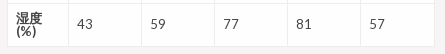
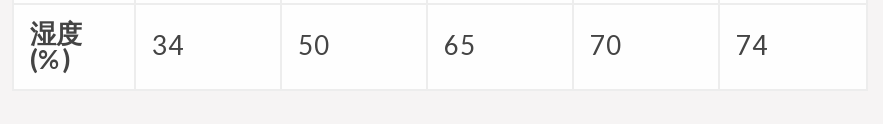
- 43
+ 34

- 59
+ 50

- 77
+ 65

- 81
+ 70

- 57
+ 74
